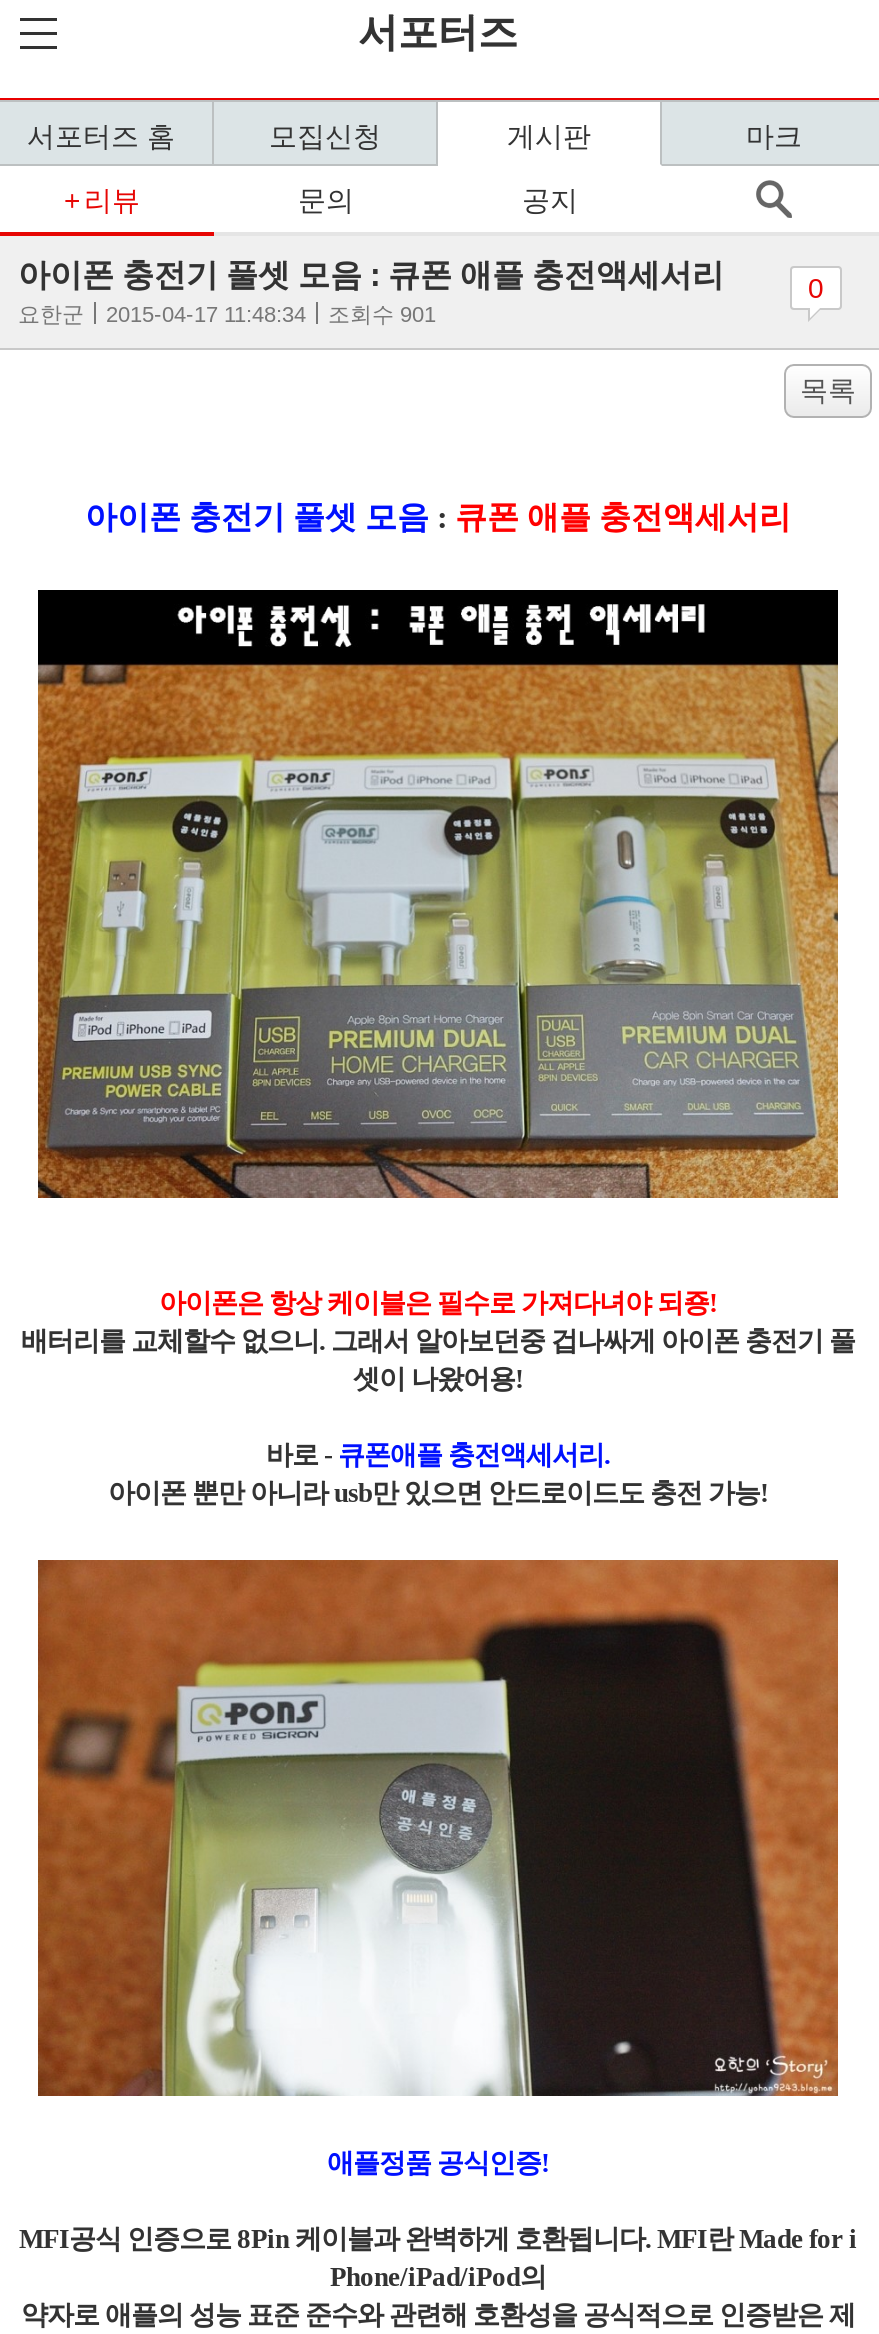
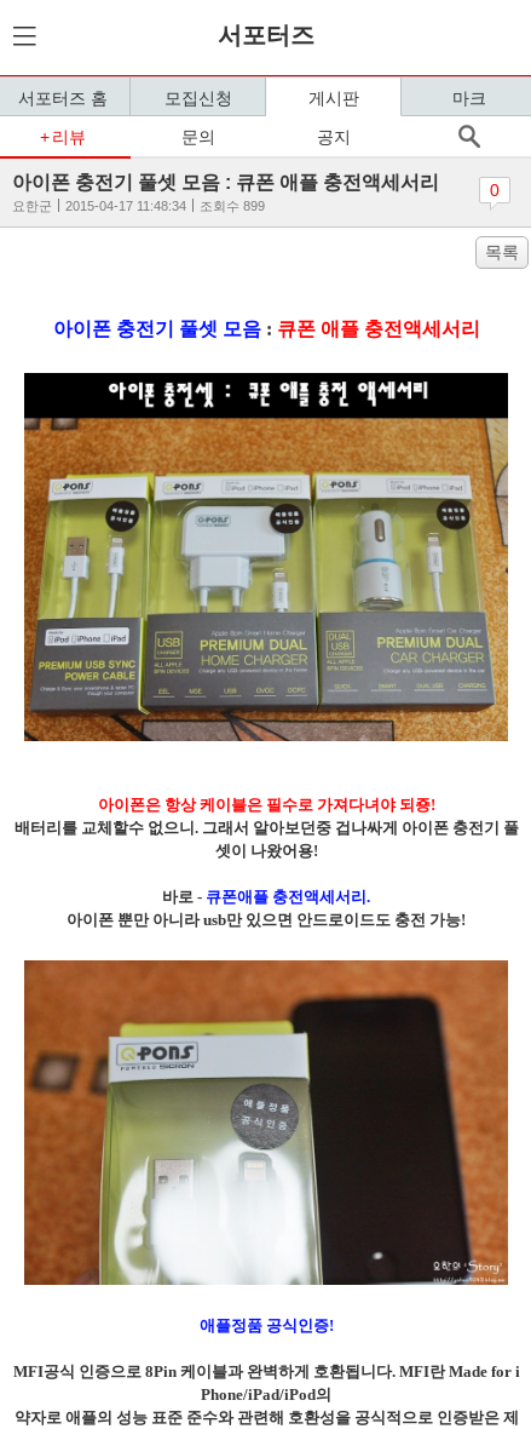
- 요한군 2015-04-17 11:48:34 조회수 901
+ 요한군 2015-04-17 11:48:34 조회수 899
